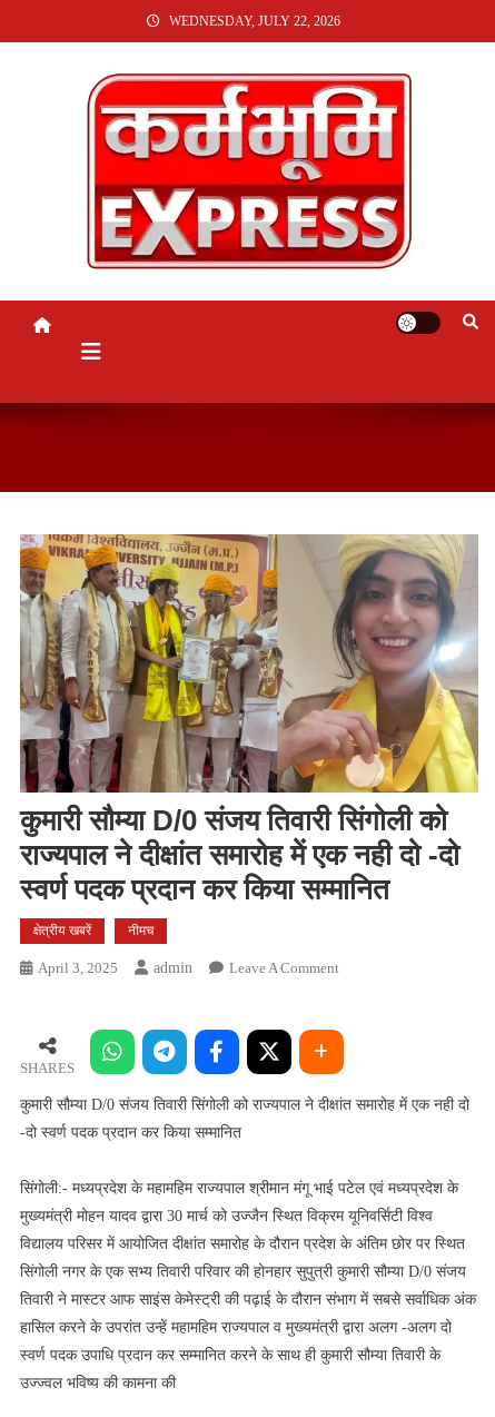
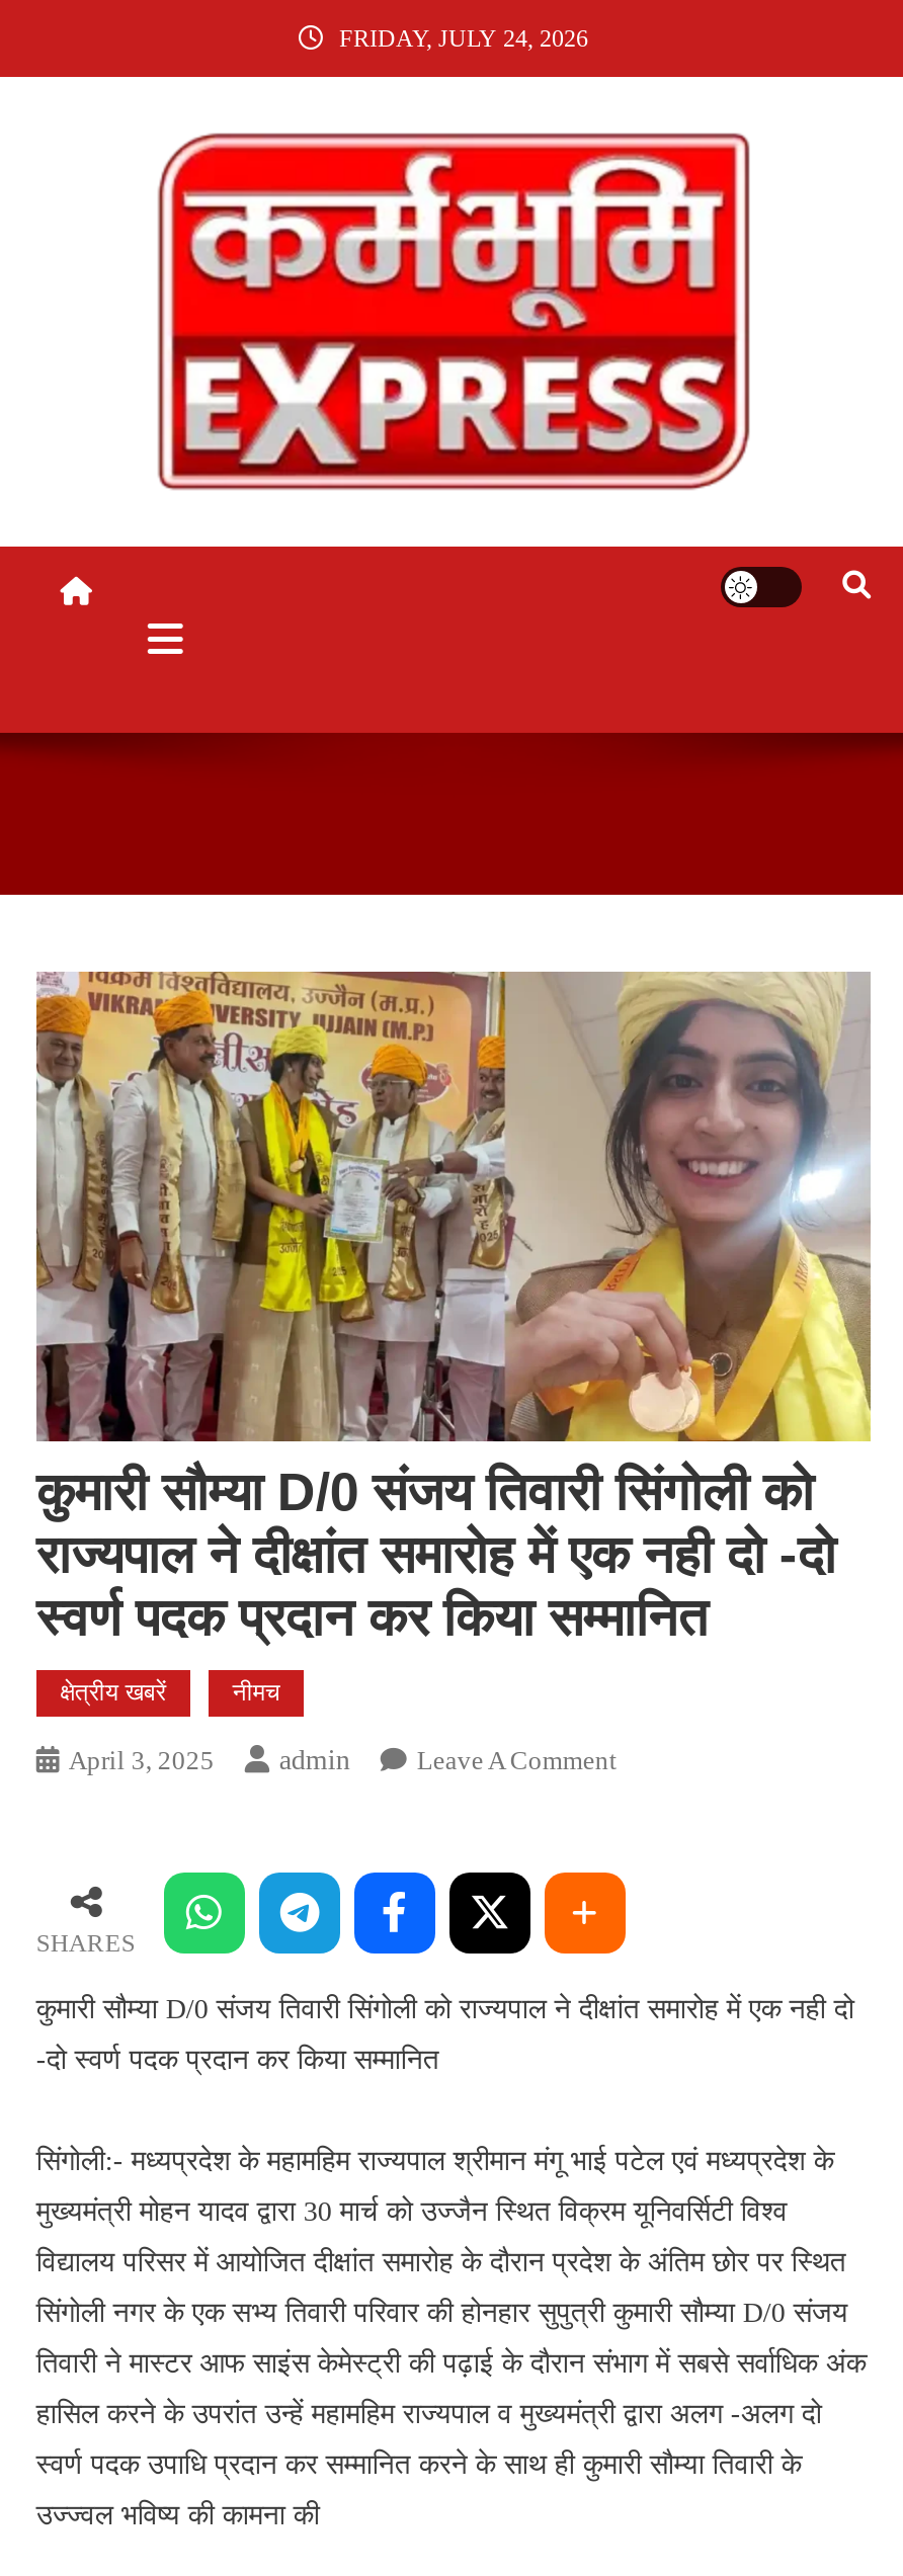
- WEDNESDAY, JULY 22, 2026
+ FRIDAY, JULY 24, 2026
